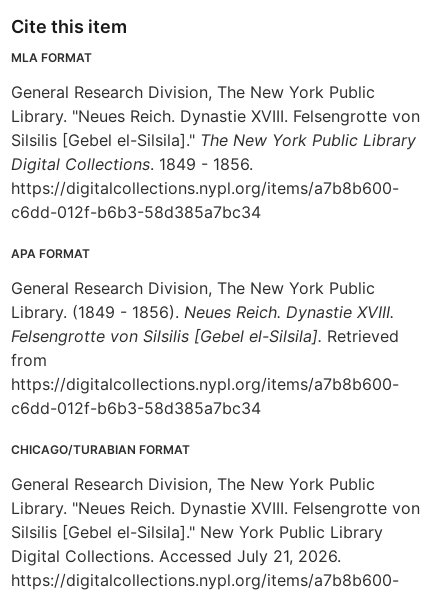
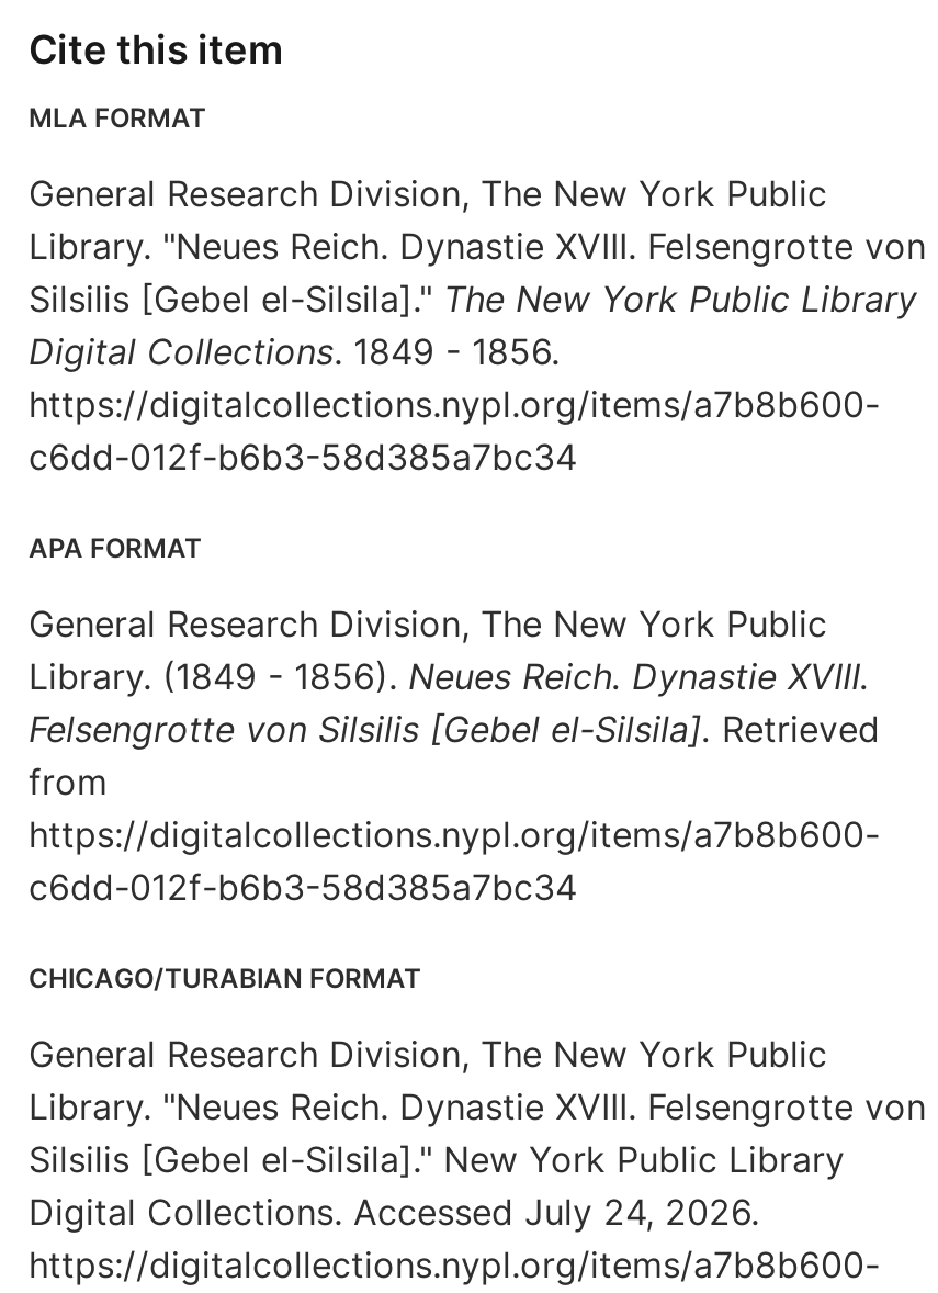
- Digital Collections. Accessed July 21, 2026.
+ Digital Collections. Accessed July 24, 2026.
